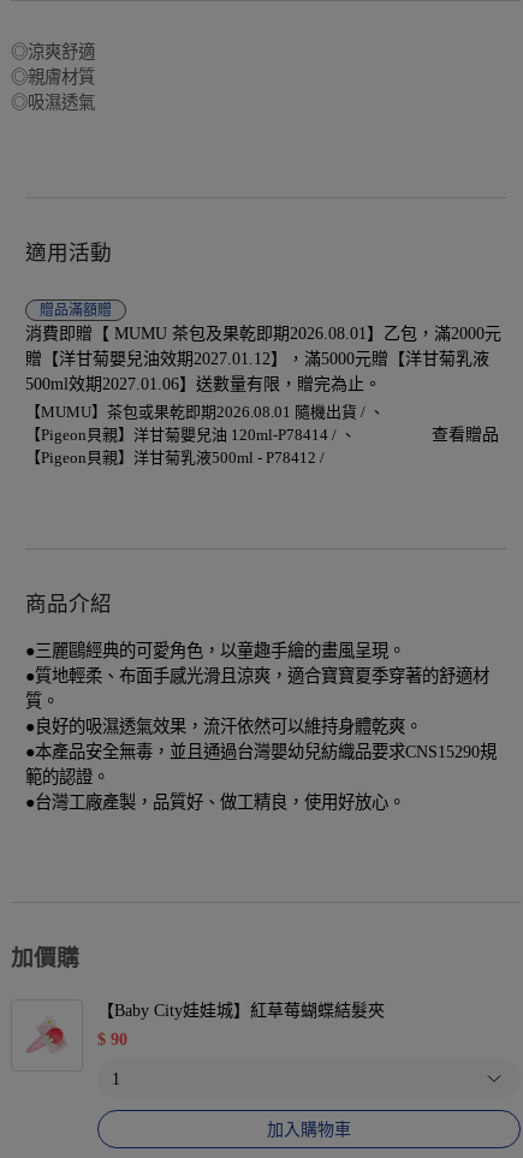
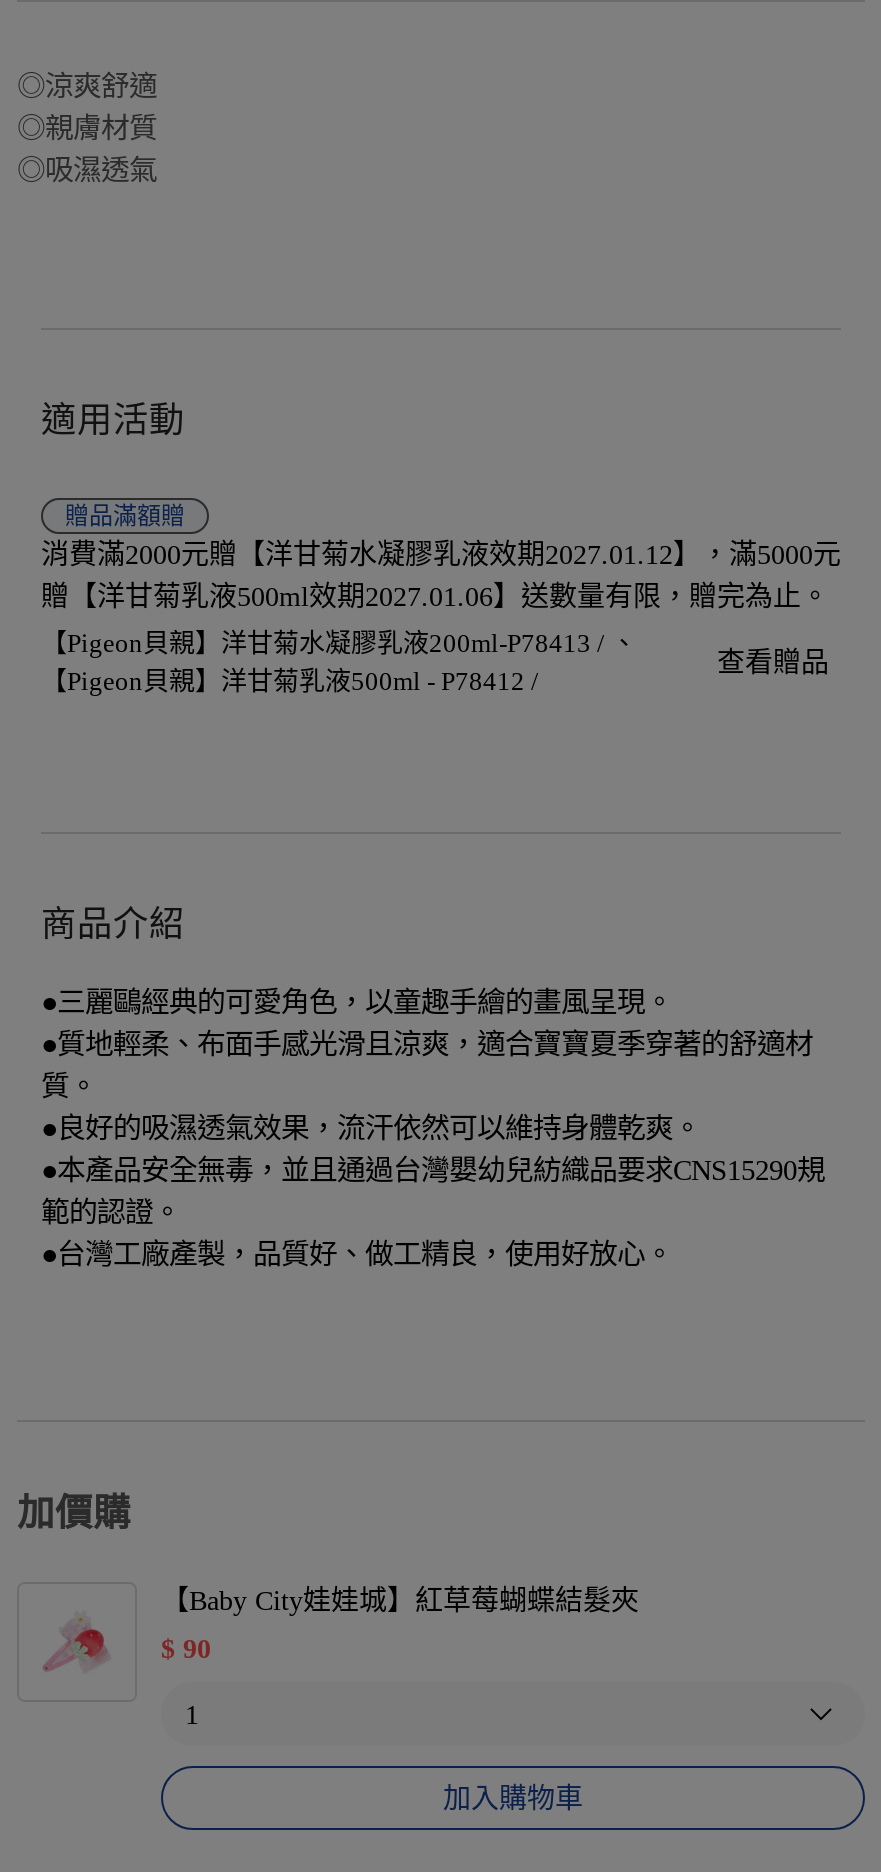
- 消費即贈【 MUMU 茶包及果乾即期2026.08.01】乙包，滿2000元
- 贈【洋甘菊嬰兒油效期2027.01.12】，滿5000元贈【洋甘菊乳液
- 500ml效期2027.01.06】送數量有限，贈完為止。
+ 消費滿2000元贈【洋甘菊水凝膠乳液效期2027.01.12】，滿5000元
+ 贈【洋甘菊乳液500ml效期2027.01.06】送數量有限，贈完為止。

- 【MUMU】茶包或果乾即期2026.08.01 隨機出貨 /
- 【Pigeon貝親】洋甘菊嬰兒油 120ml-P78414 /
+ 【Pigeon貝親】洋甘菊水凝膠乳液200ml-P78413 /
